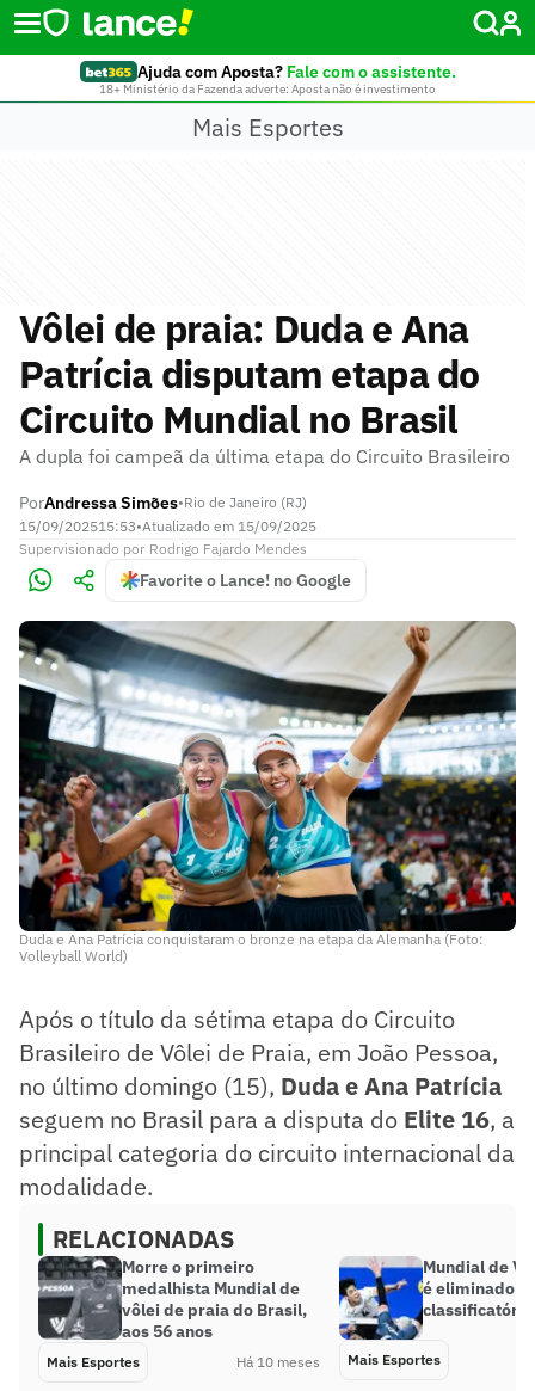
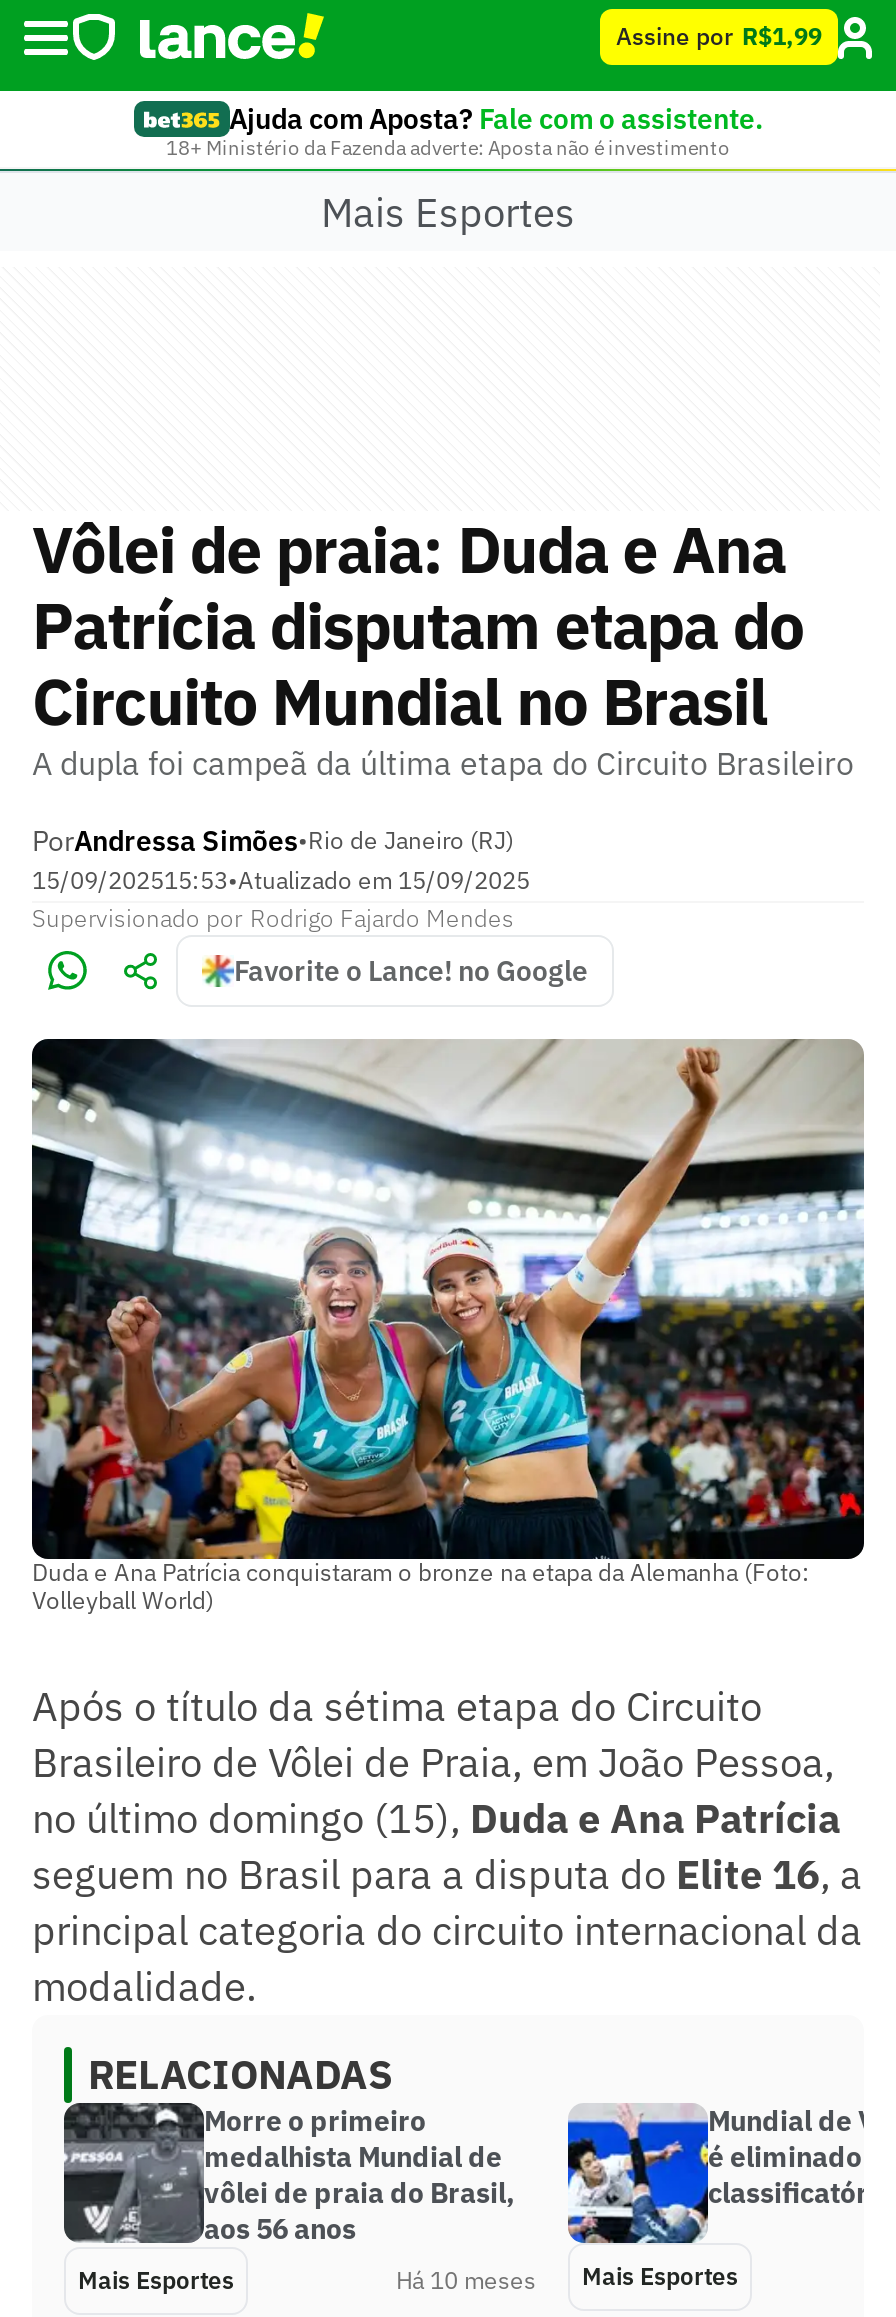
+ Assine por R$1,99
